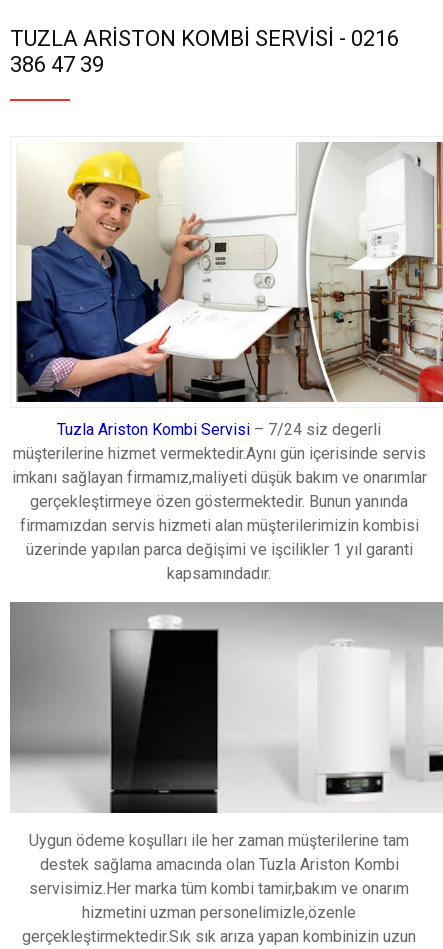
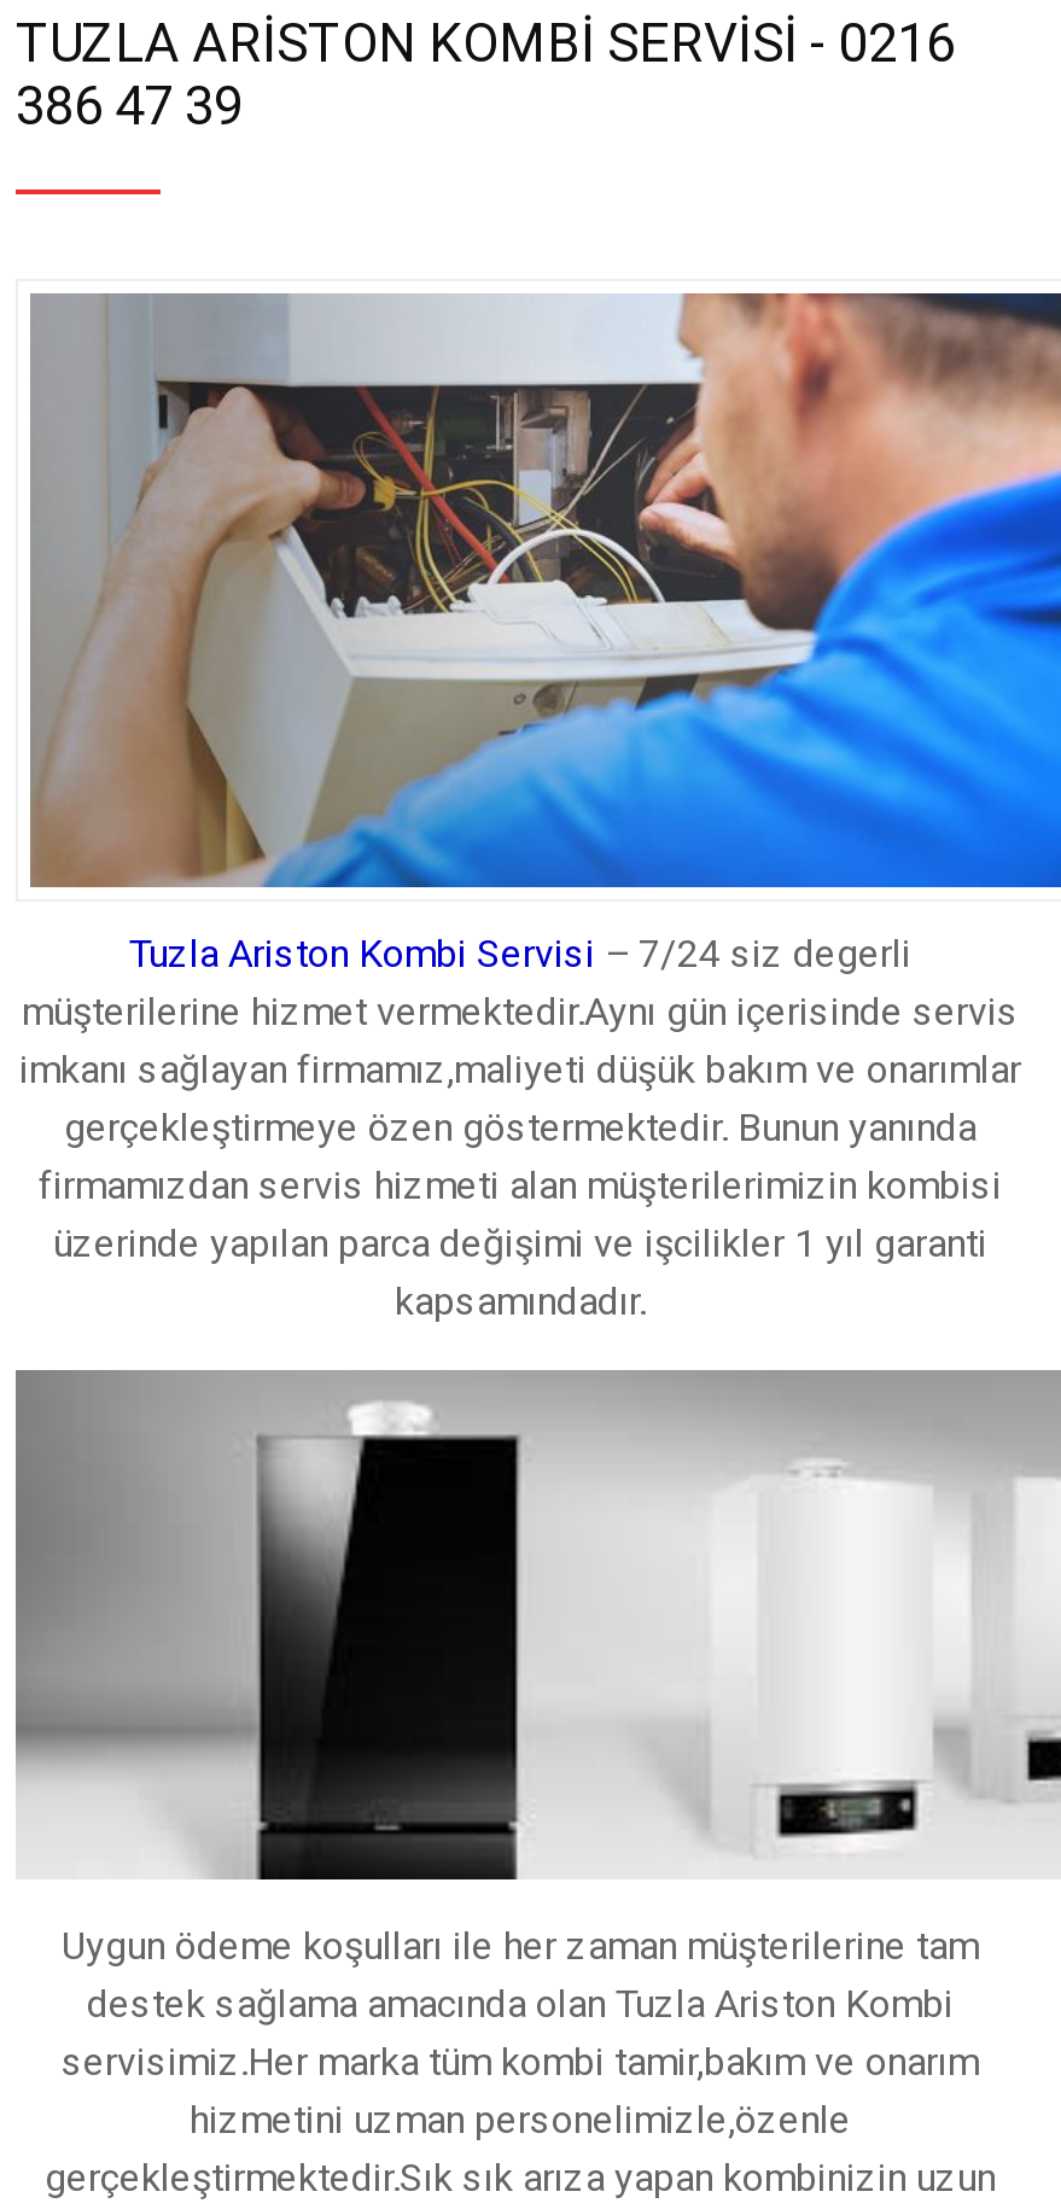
- [image]
+ [image]
